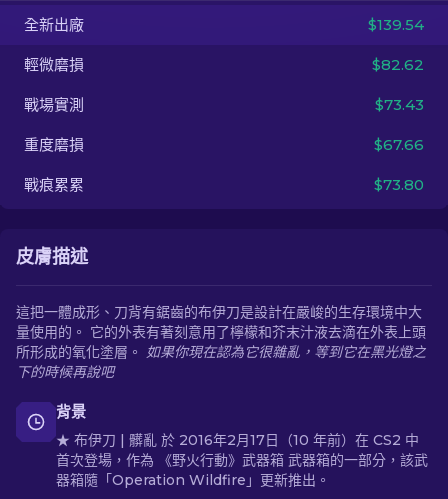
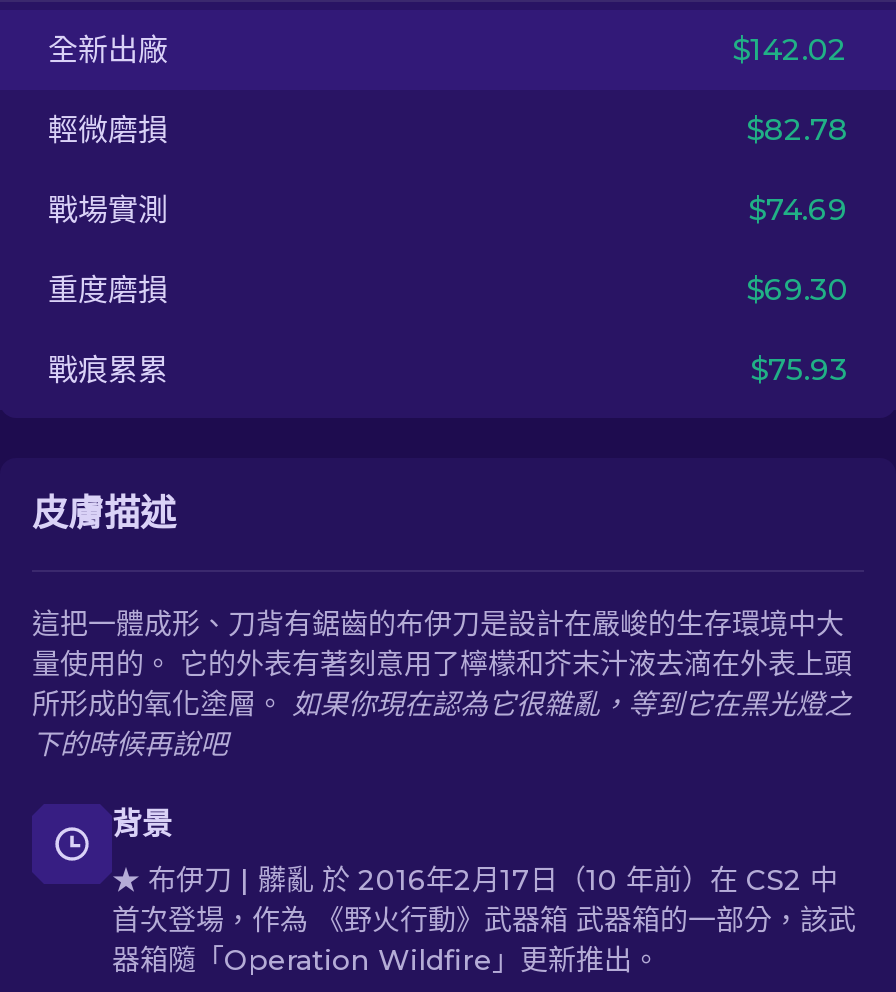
- $139.54
+ $142.02

- $82.62
+ $82.78

- $73.43
+ $74.69

- $67.66
+ $69.30

- $73.80
+ $75.93
